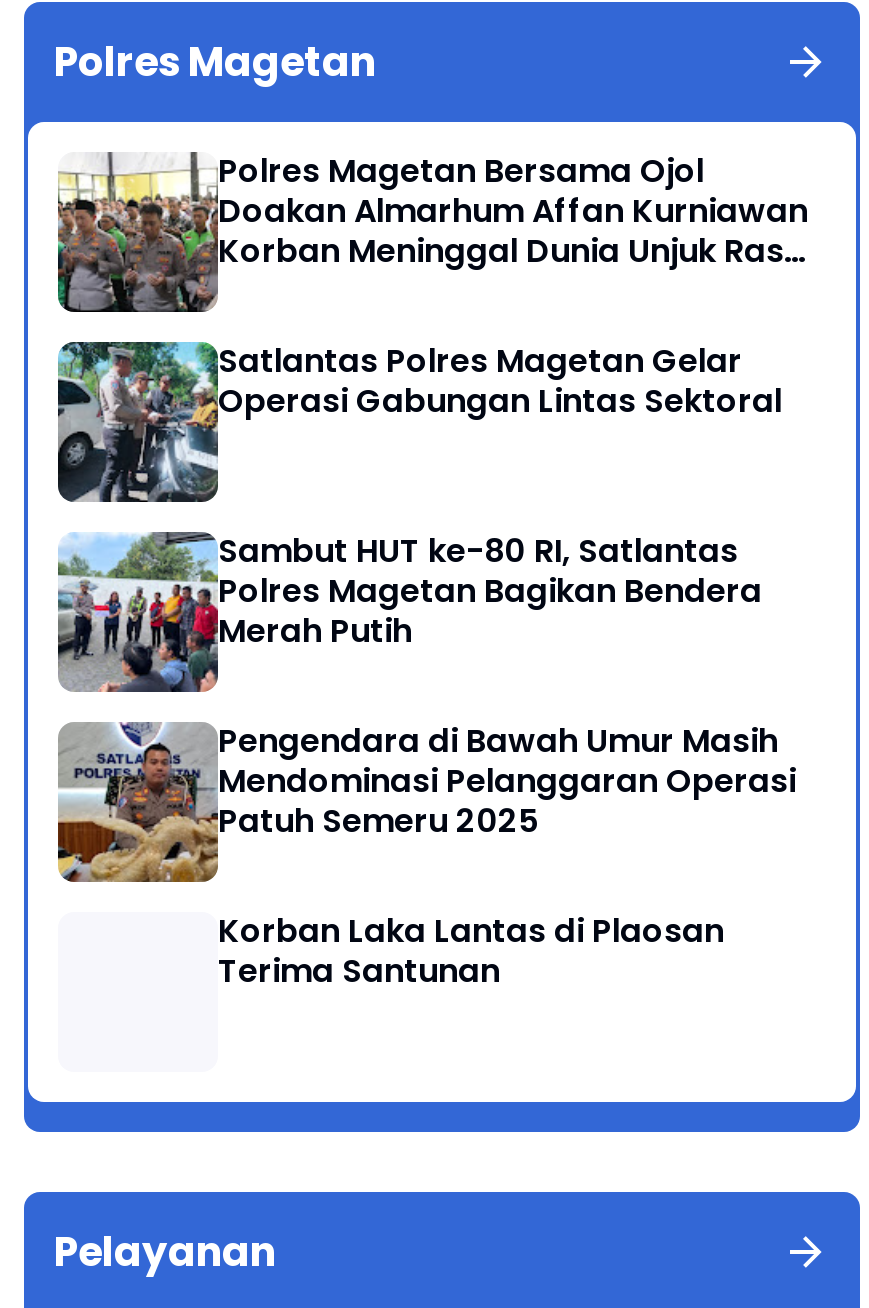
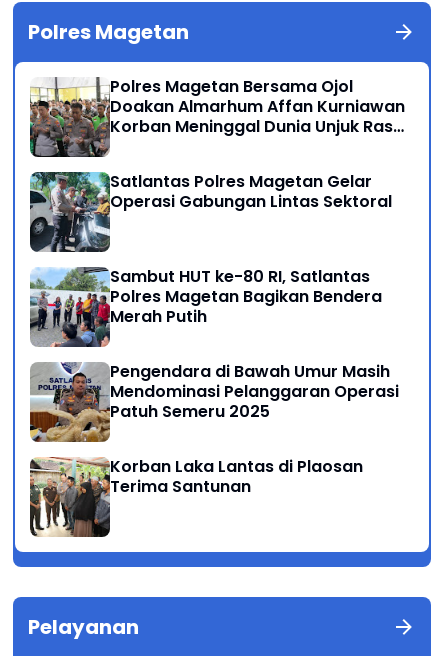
+ [image]
